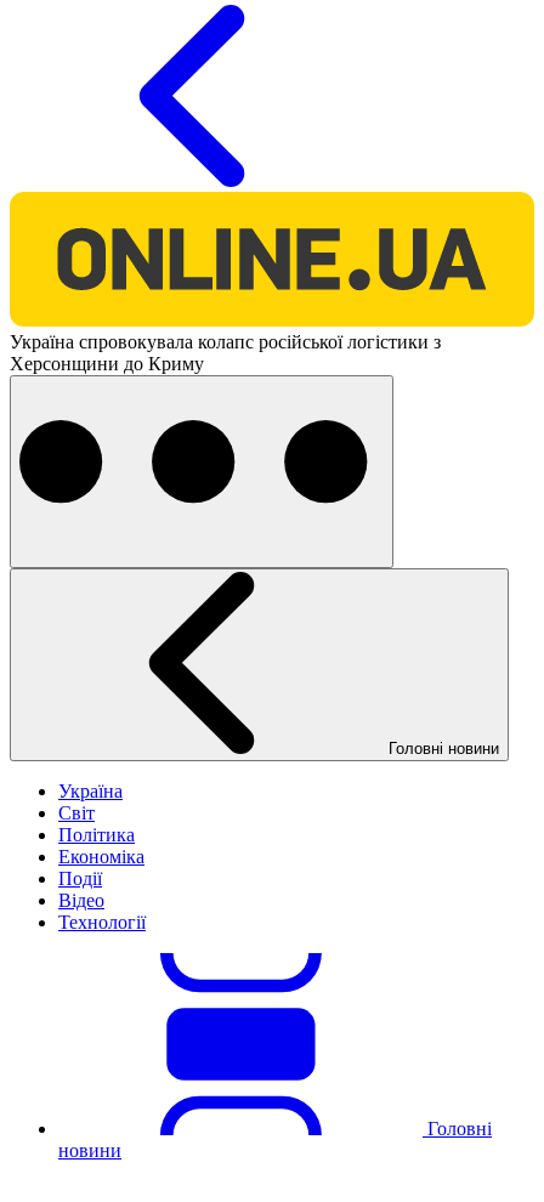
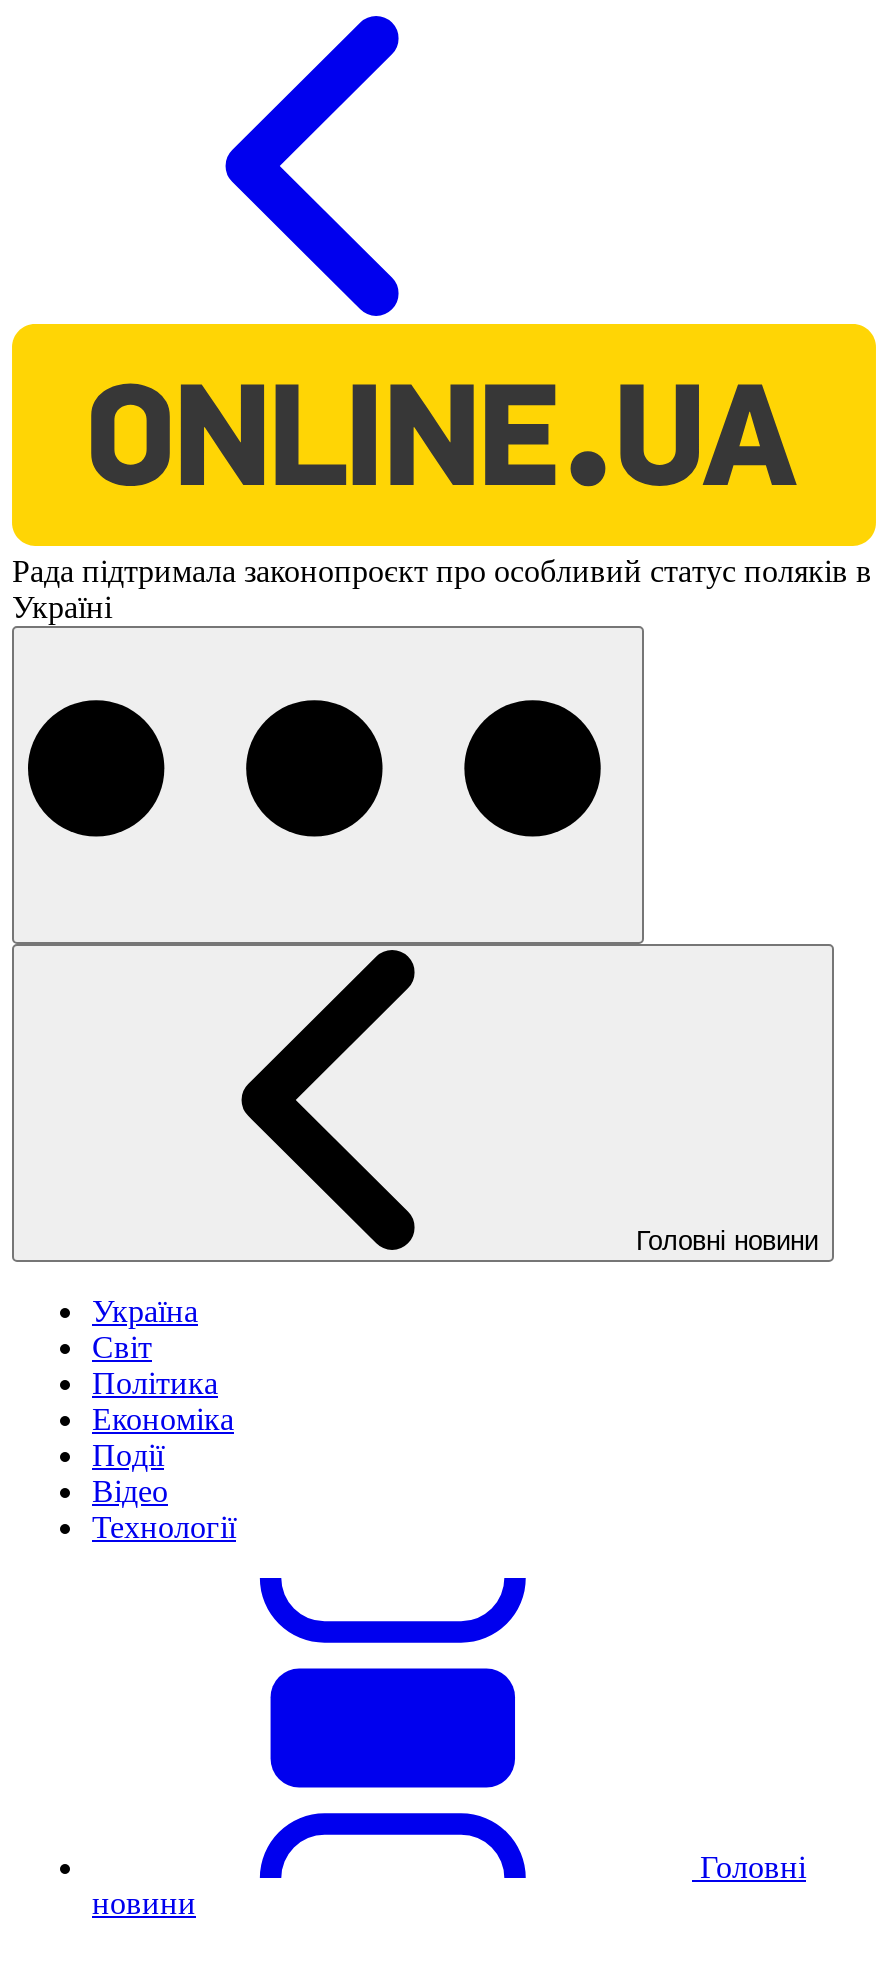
- Україна спровокувала колапс російської логістики з
- Херсонщини до Криму
+ Рада підтримала законопроєкт про особливий статус поляків в
+ Україні
